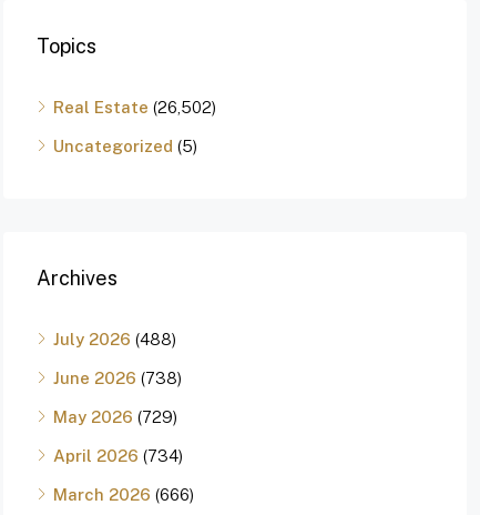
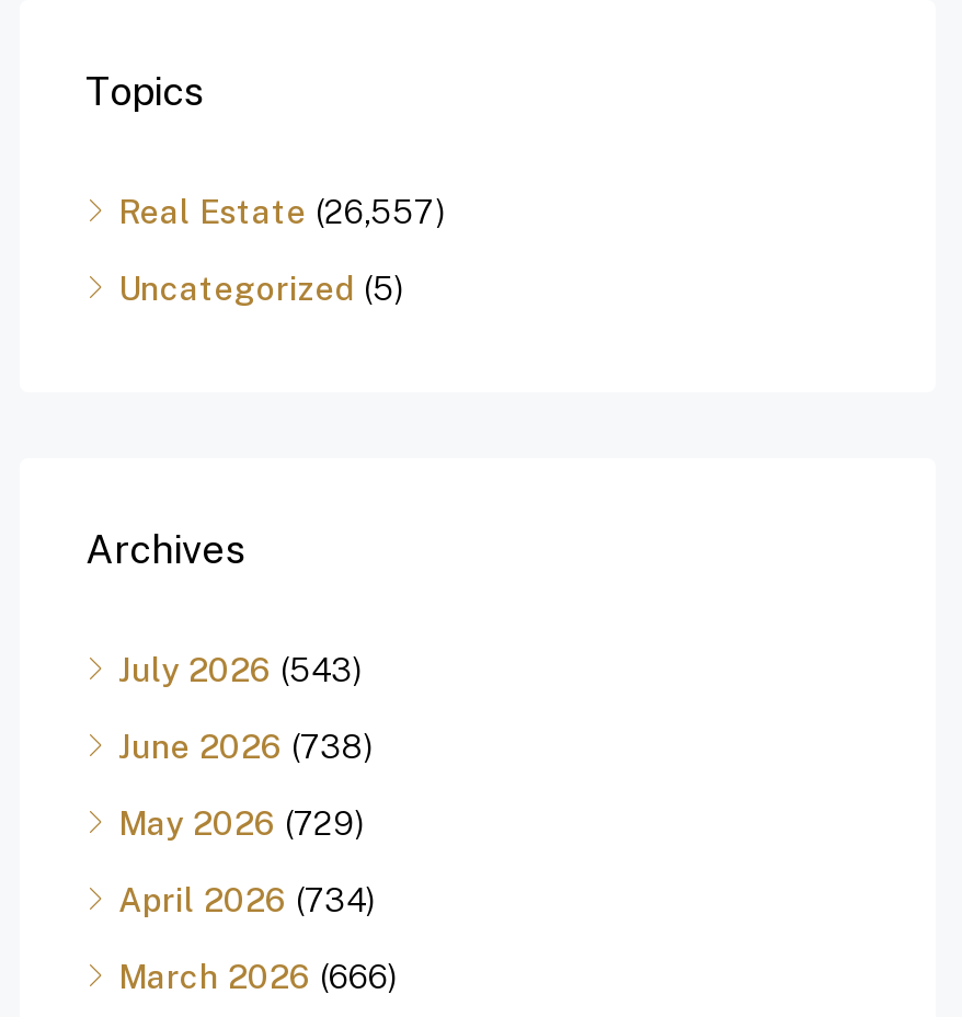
- Real Estate (26,502)
+ Real Estate (26,557)

- July 2026 (488)
+ July 2026 (543)
